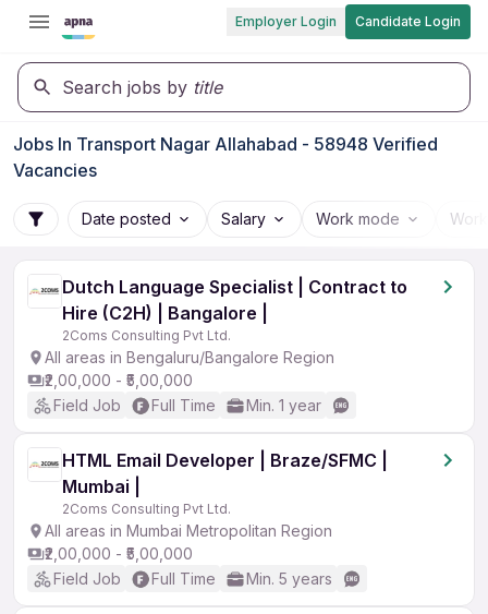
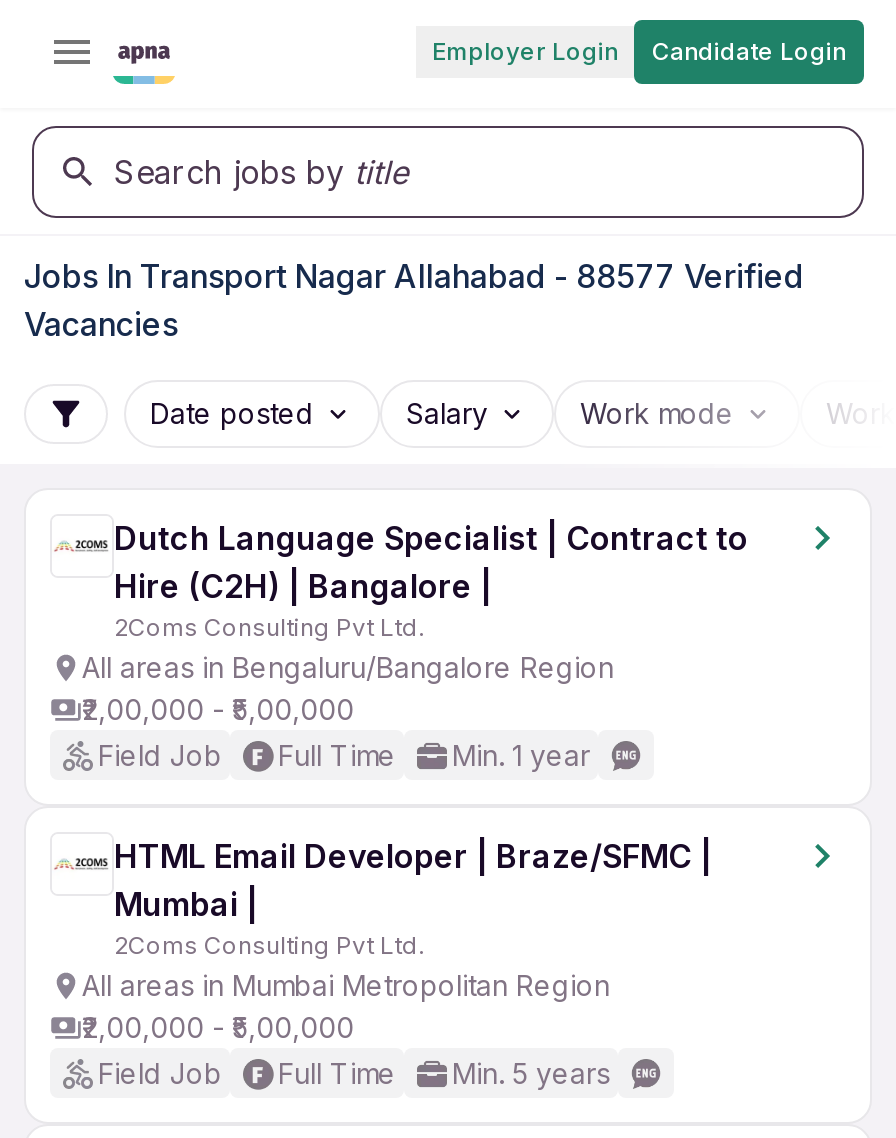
- Jobs In Transport Nagar Allahabad - 58948 Verified
+ Jobs In Transport Nagar Allahabad - 88577 Verified
